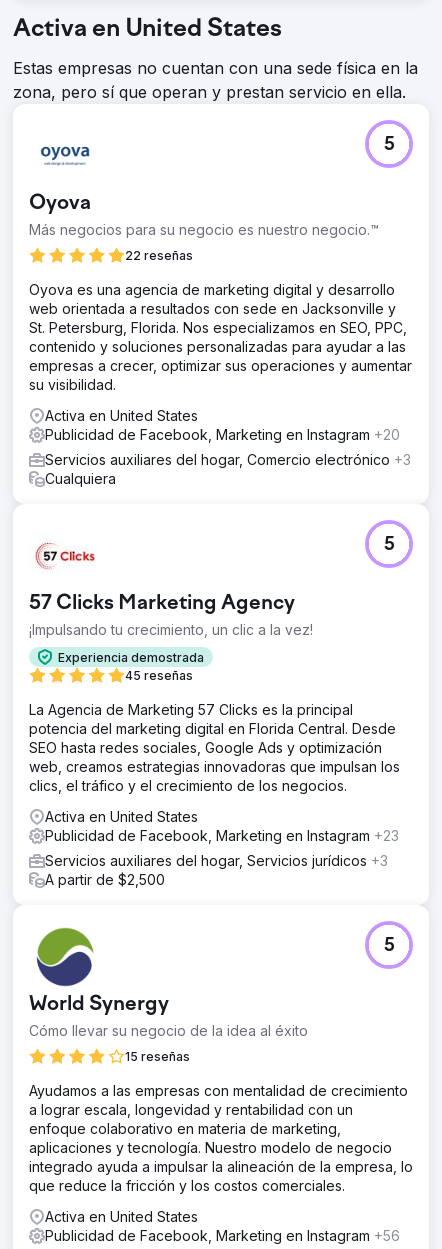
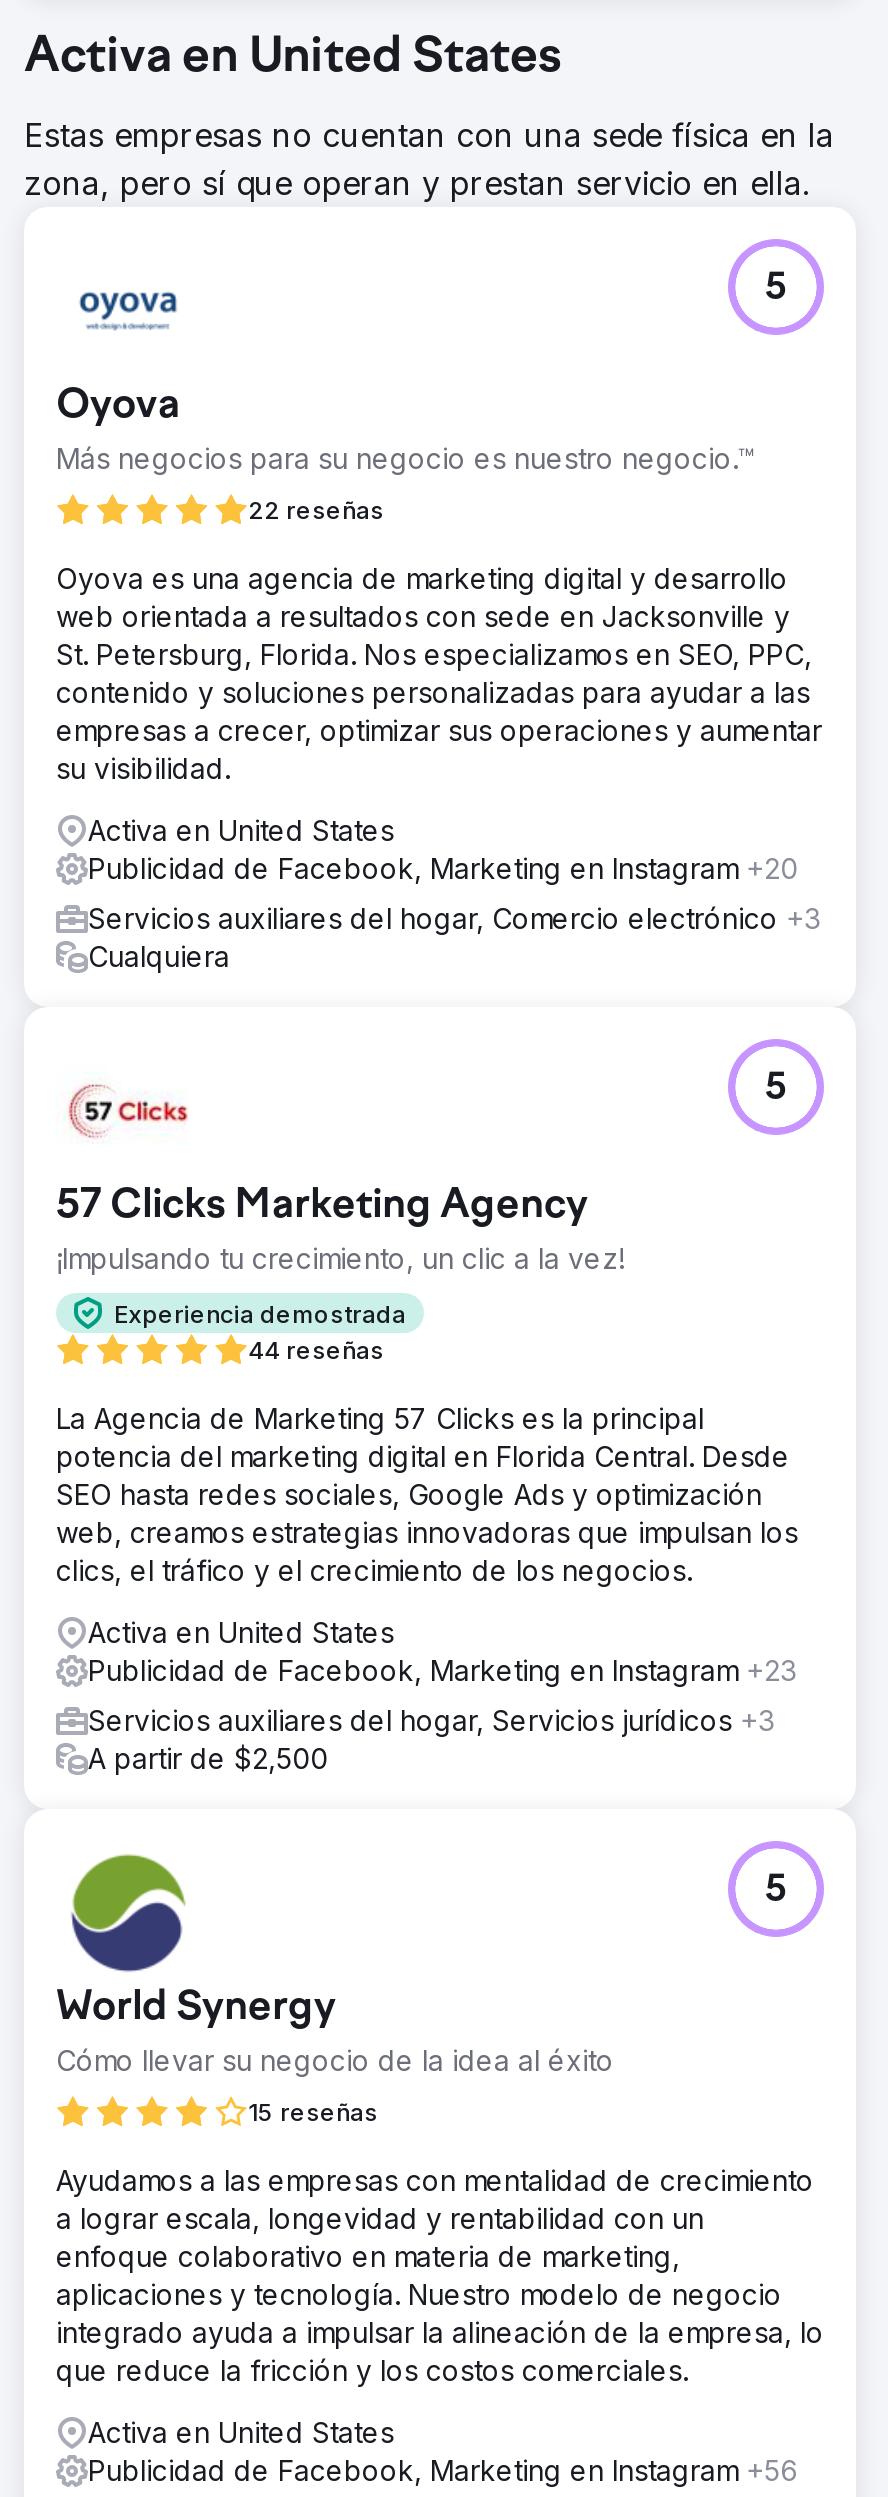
- 45 reseñas
+ 44 reseñas
